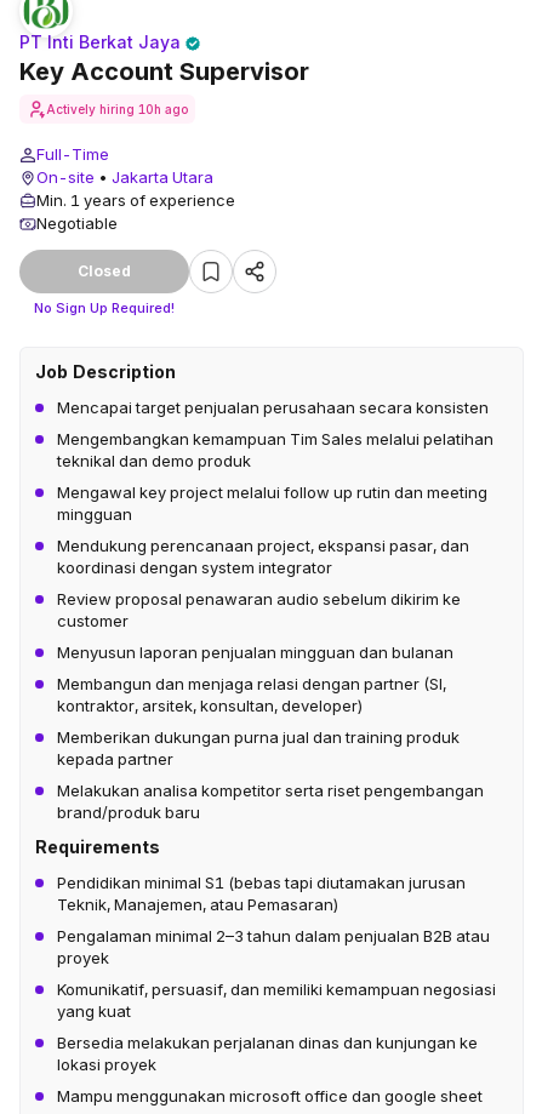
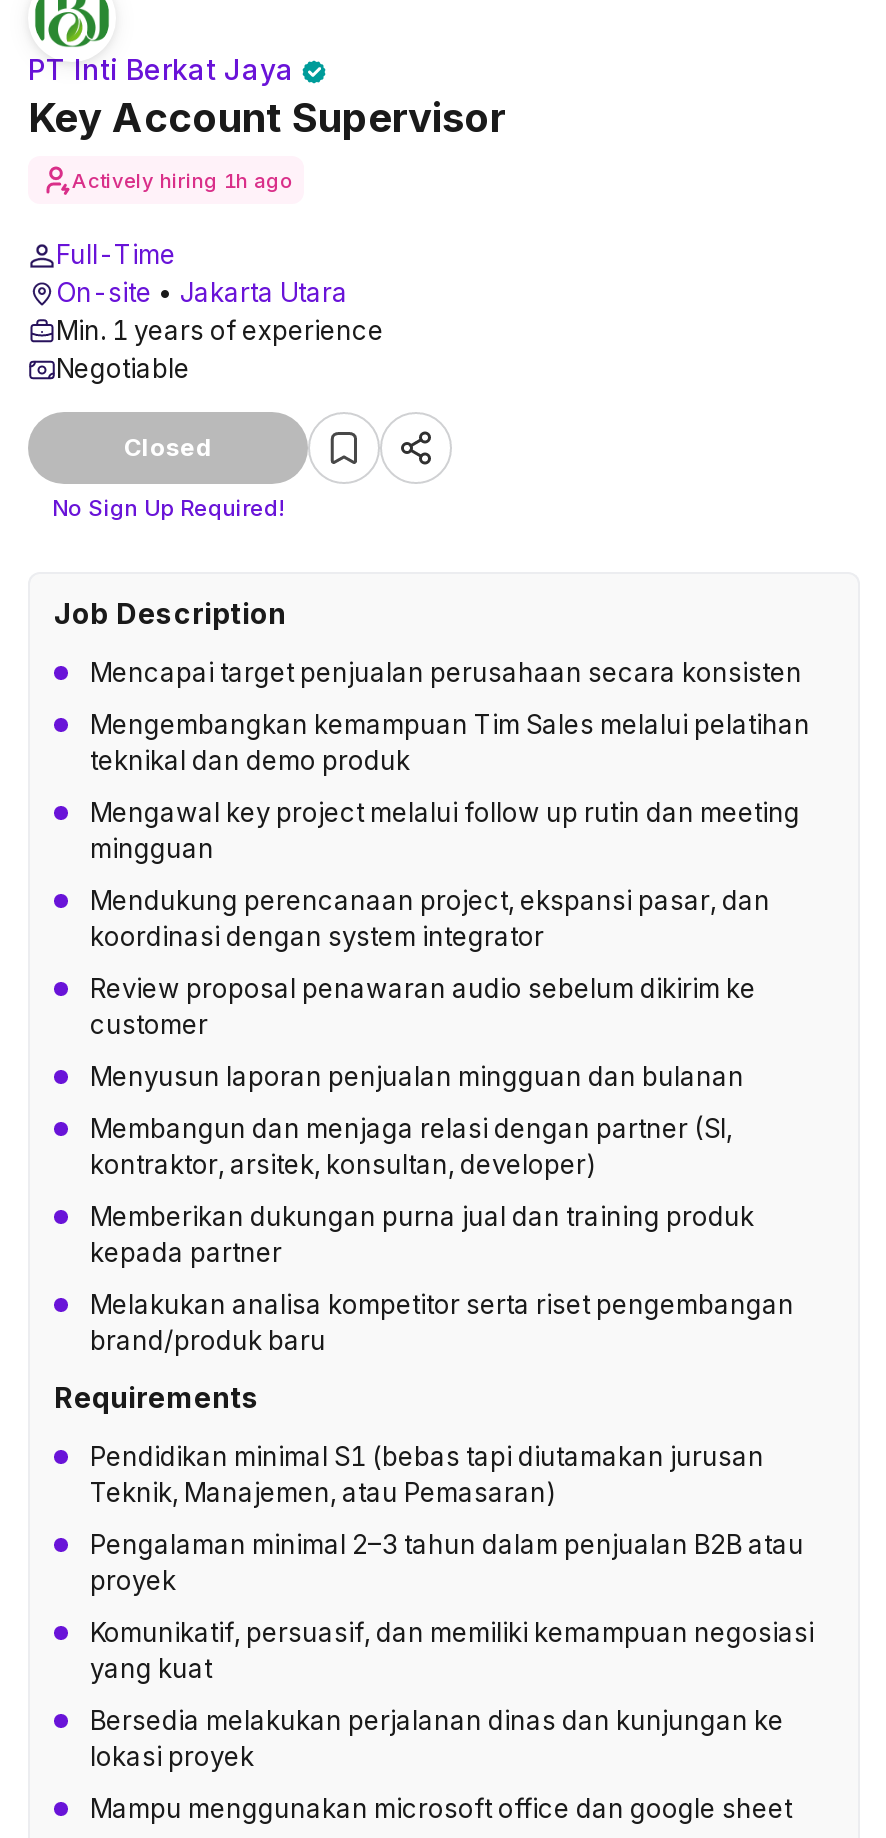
- Actively hiring 10h ago
+ Actively hiring 1h ago
